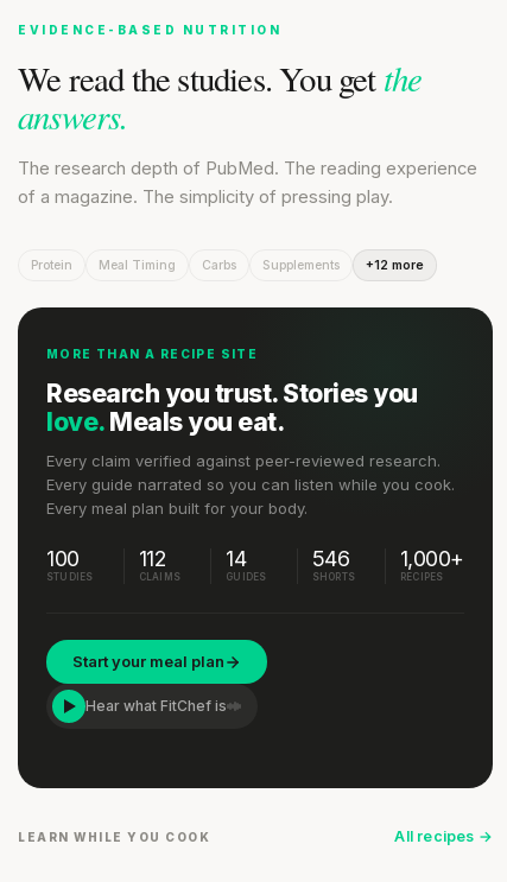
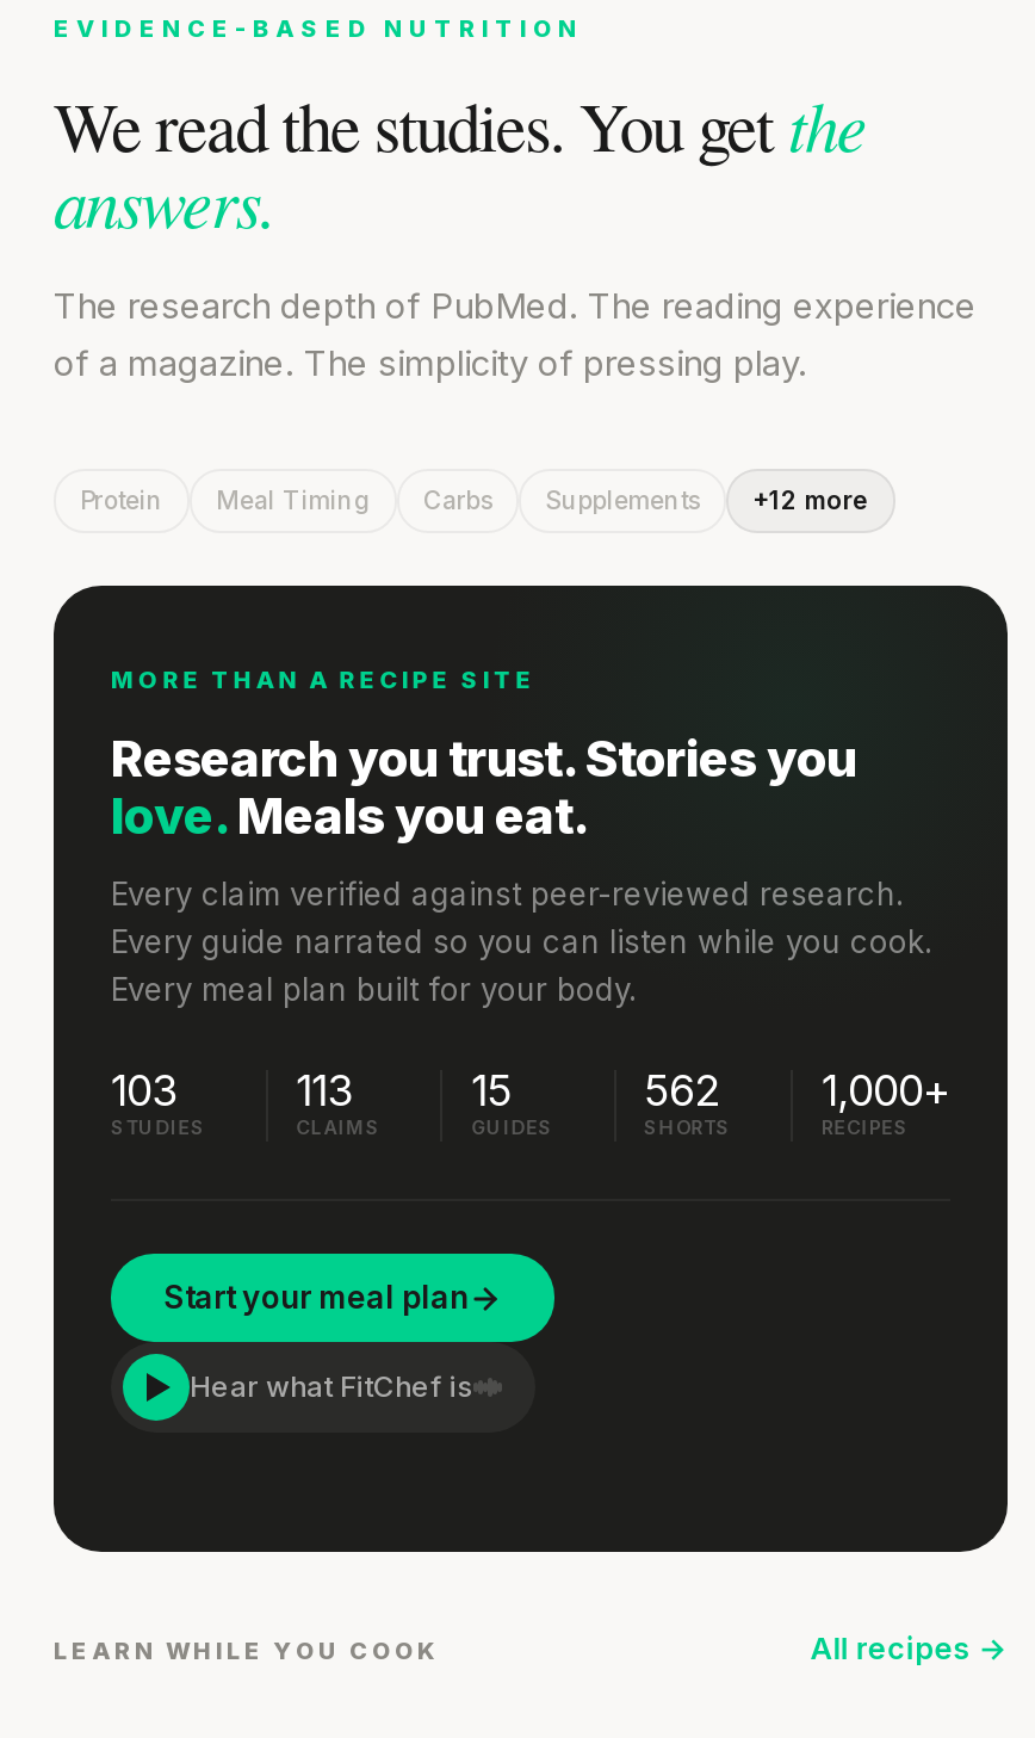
- 100
+ 103

- 112
+ 113

- 14
+ 15

- 546
+ 562
